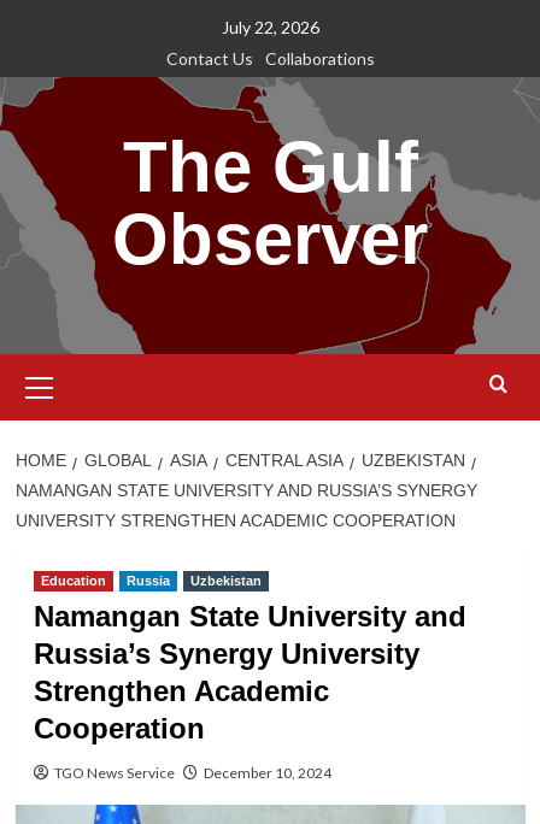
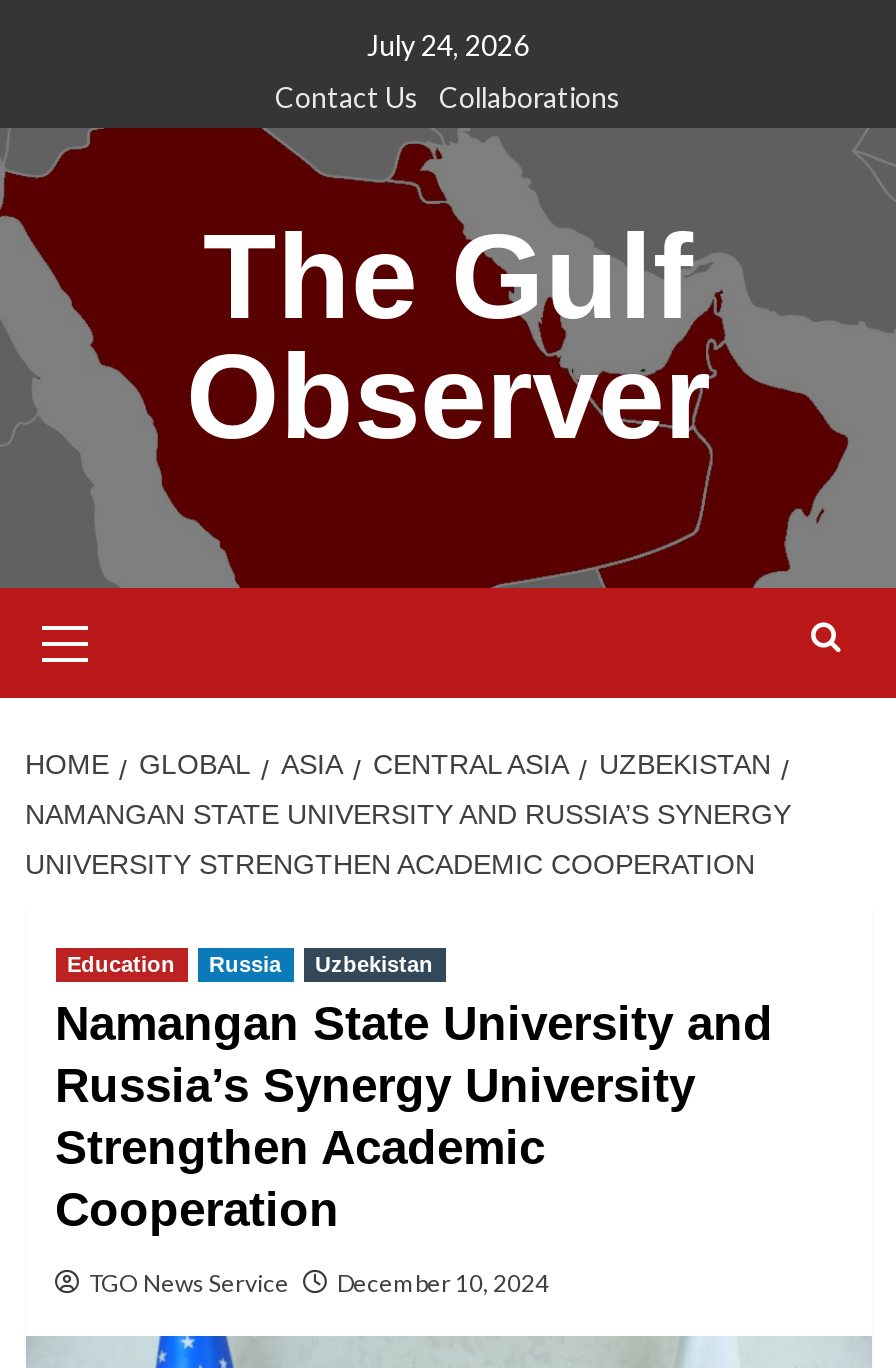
- July 22, 2026
+ July 24, 2026
